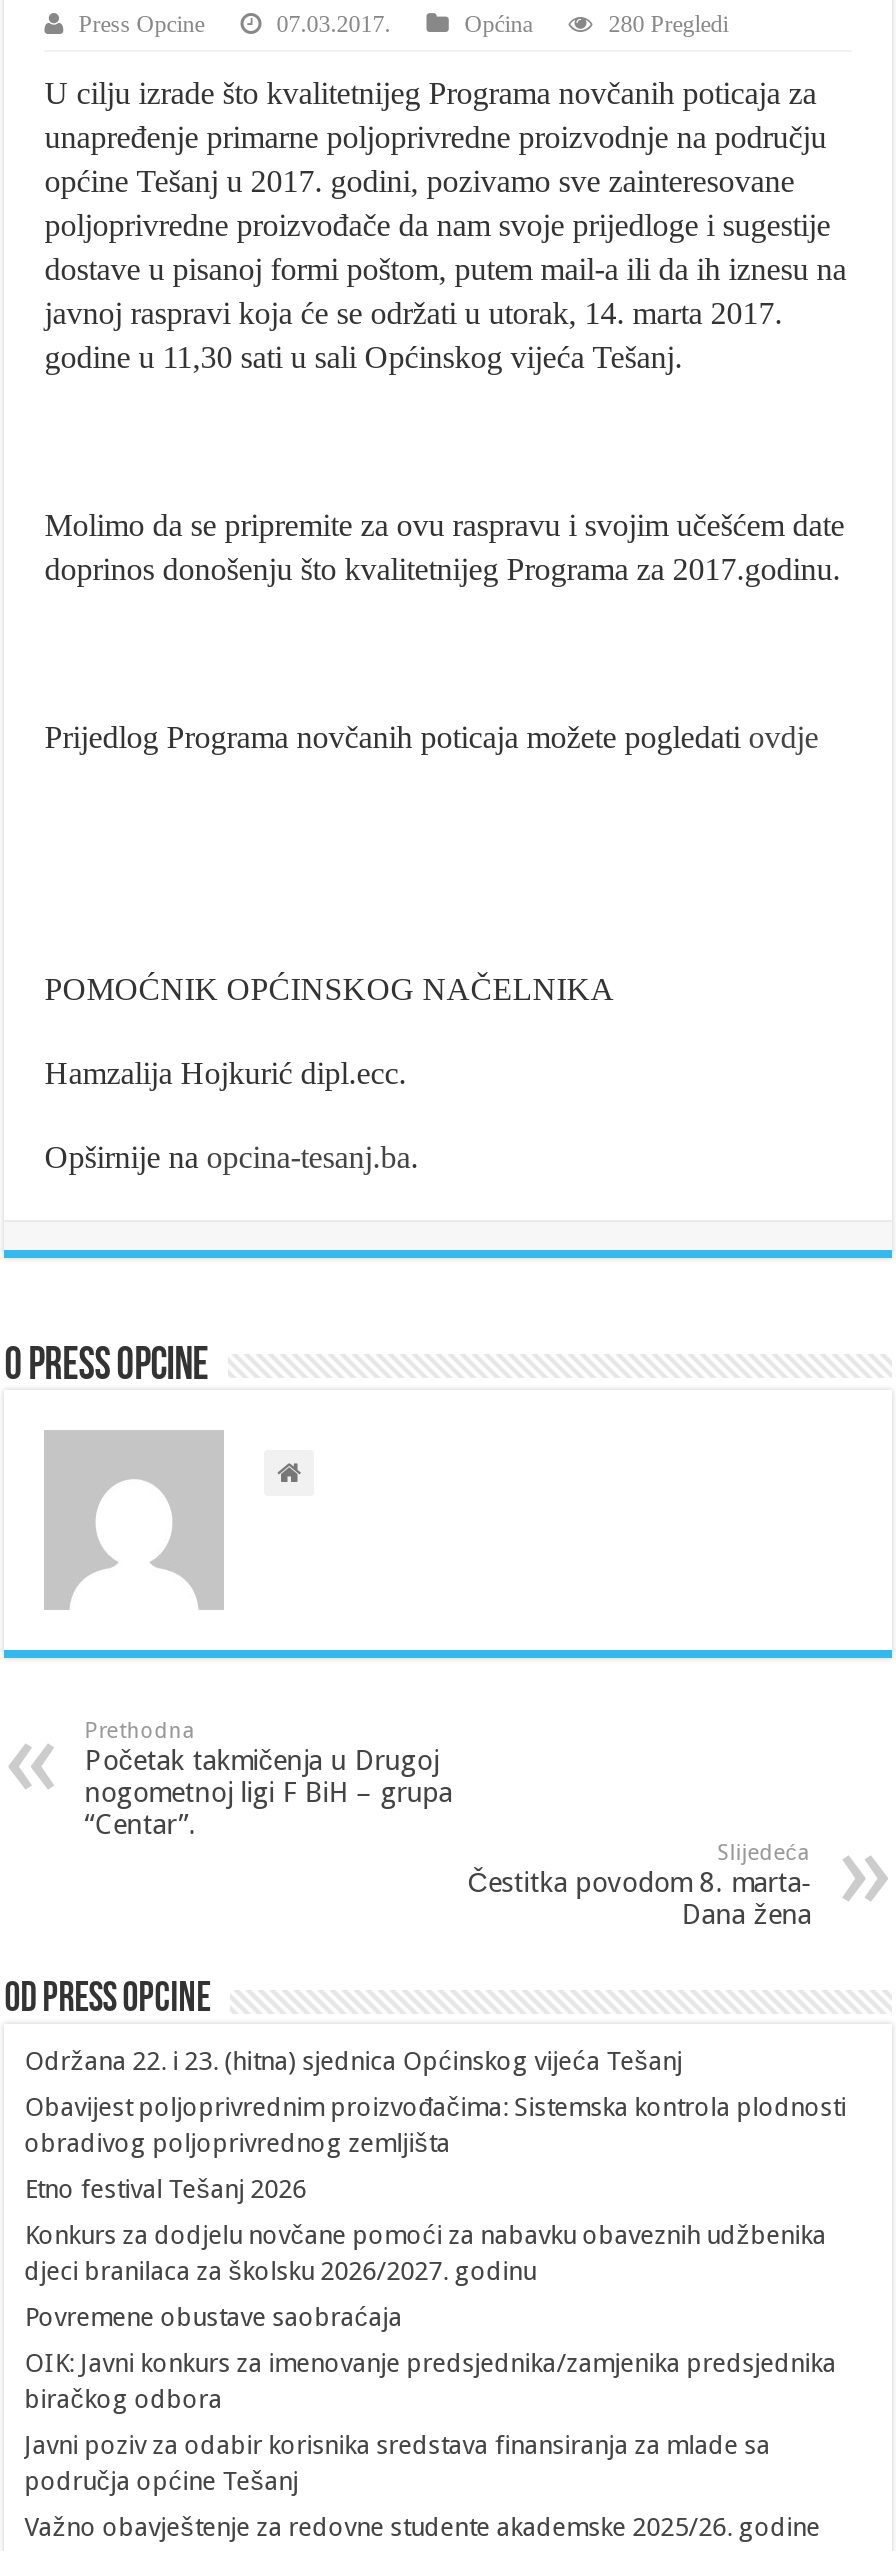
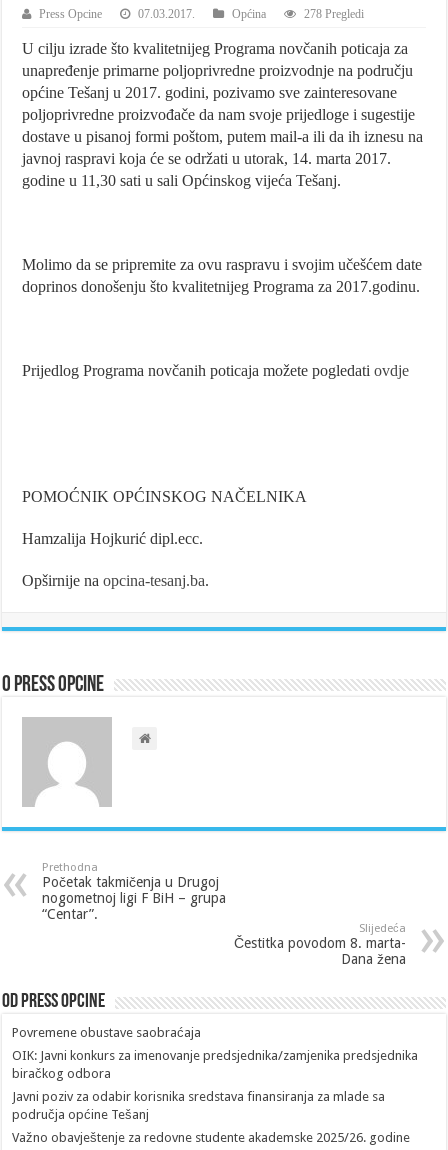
- 280 Pregledi
+ 278 Pregledi

- Održana 22. i 23. (hitna) sjednica Općinskog vijeća Tešanj
- Obavijest poljoprivrednim proizvođačima: Sistemska kontrola plodnosti
- obradivog poljoprivrednog zemljišta
- Etno festival Tešanj 2026
- Konkurs za dodjelu novčane pomoći za nabavku obaveznih udžbenika
- djeci branilaca za školsku 2026/2027. godinu
